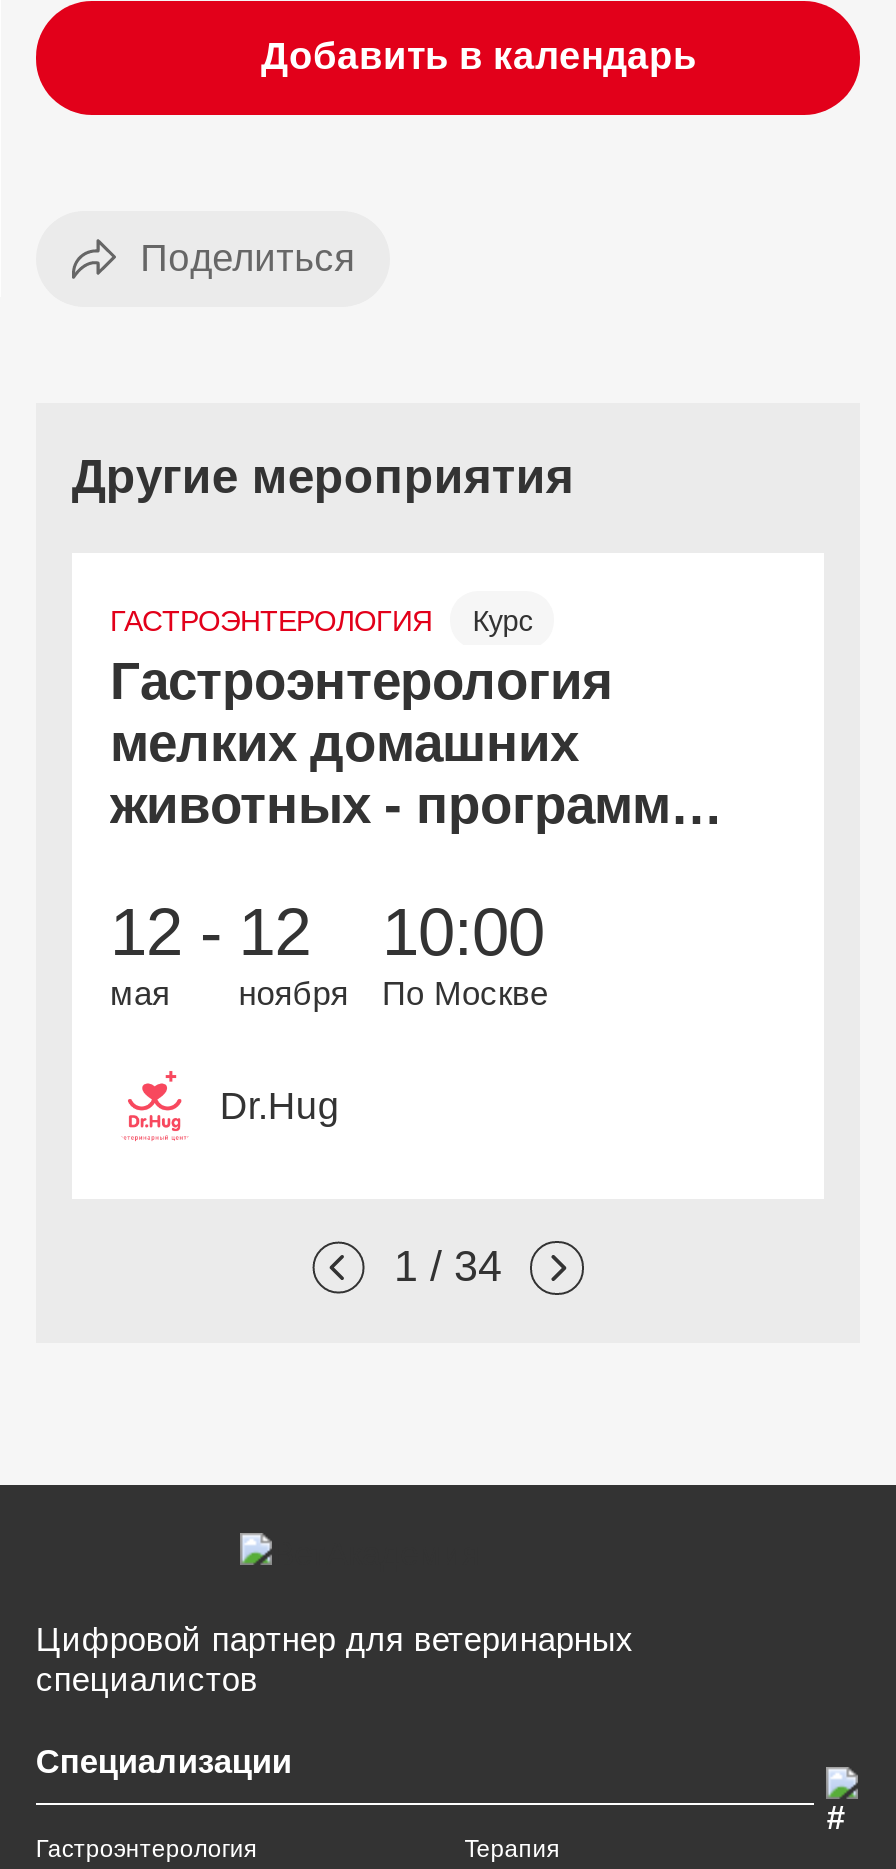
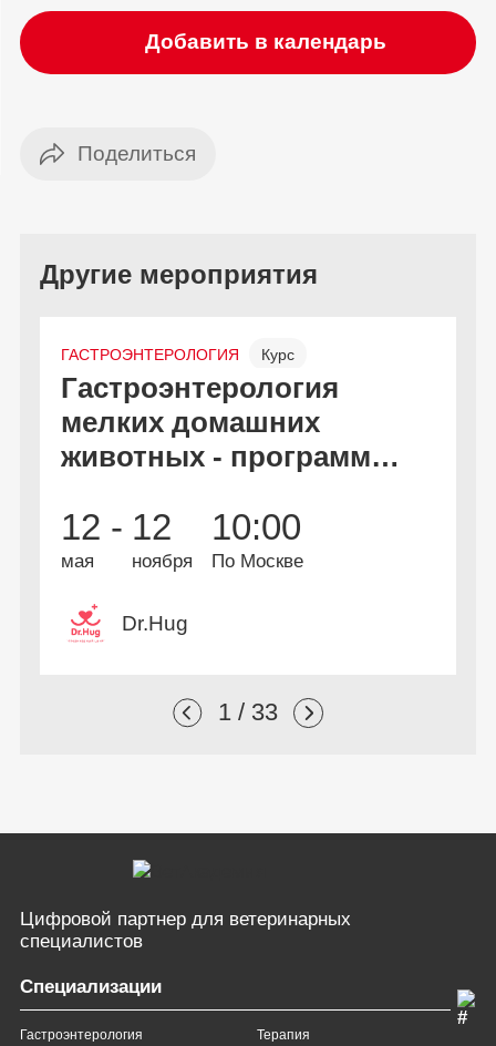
- 1 / 34
+ 1 / 33
